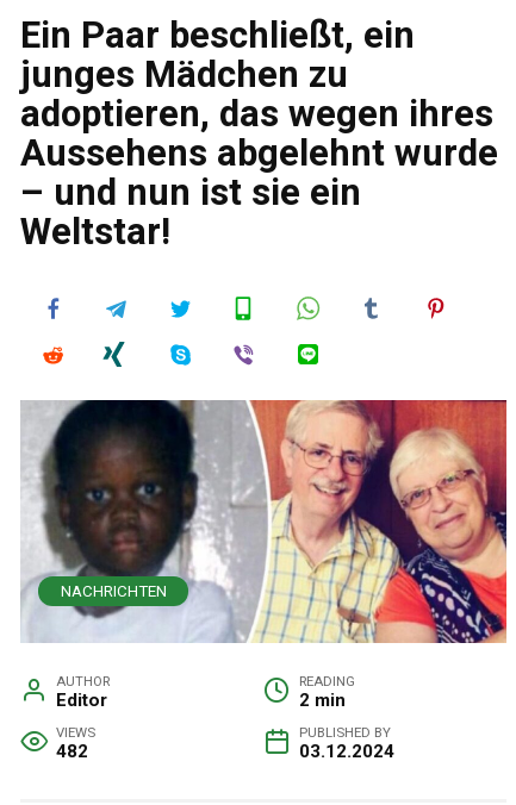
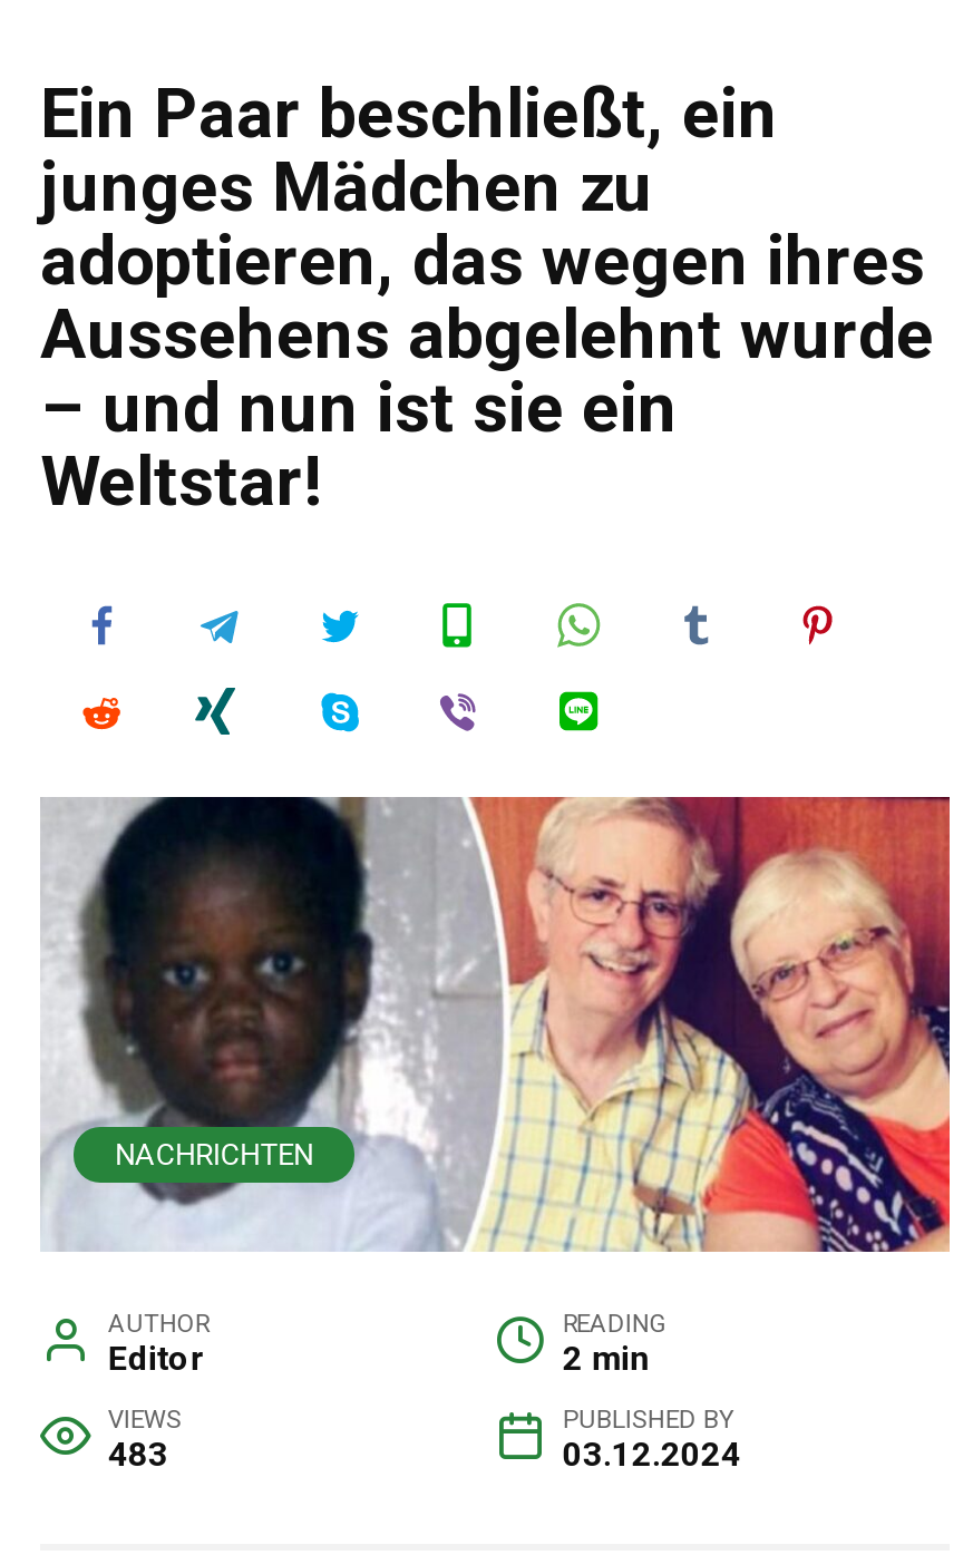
- 482
+ 483
